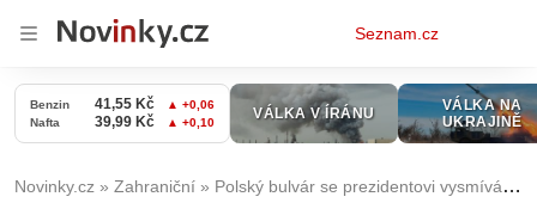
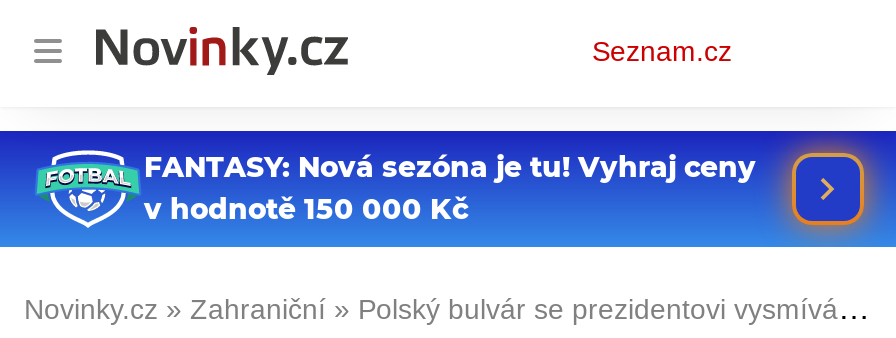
- [image]
+ [image]
